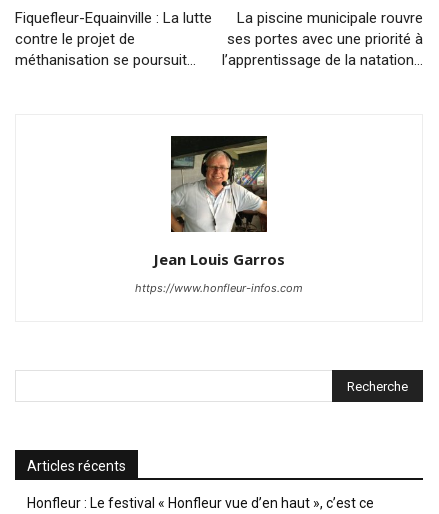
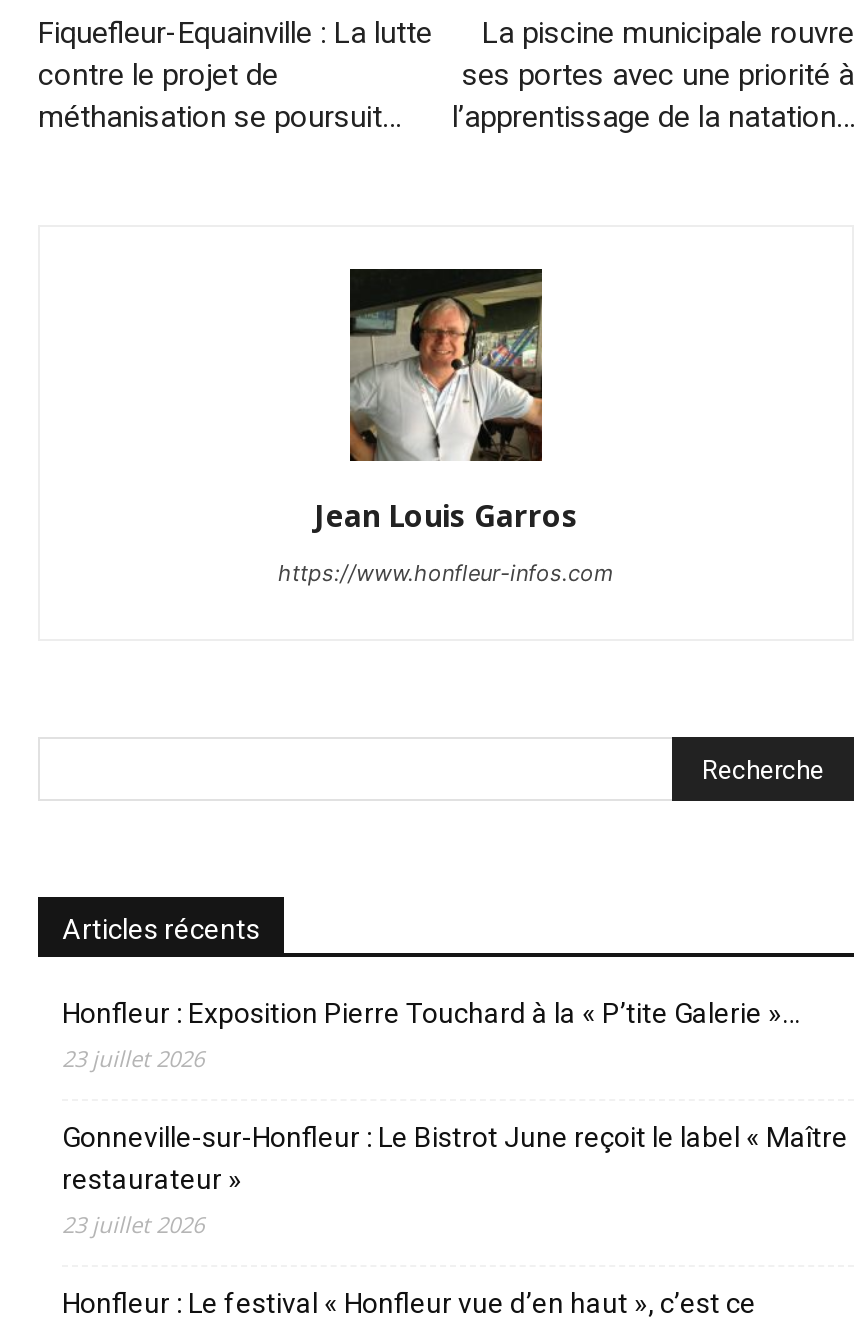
+ Honfleur : Exposition Pierre Touchard à la « P’tite Galerie »…
+ 23 juillet 2026
+ Gonneville-sur-Honfleur : Le Bistrot June reçoit le label « Maître
+ restaurateur »
+ 23 juillet 2026
